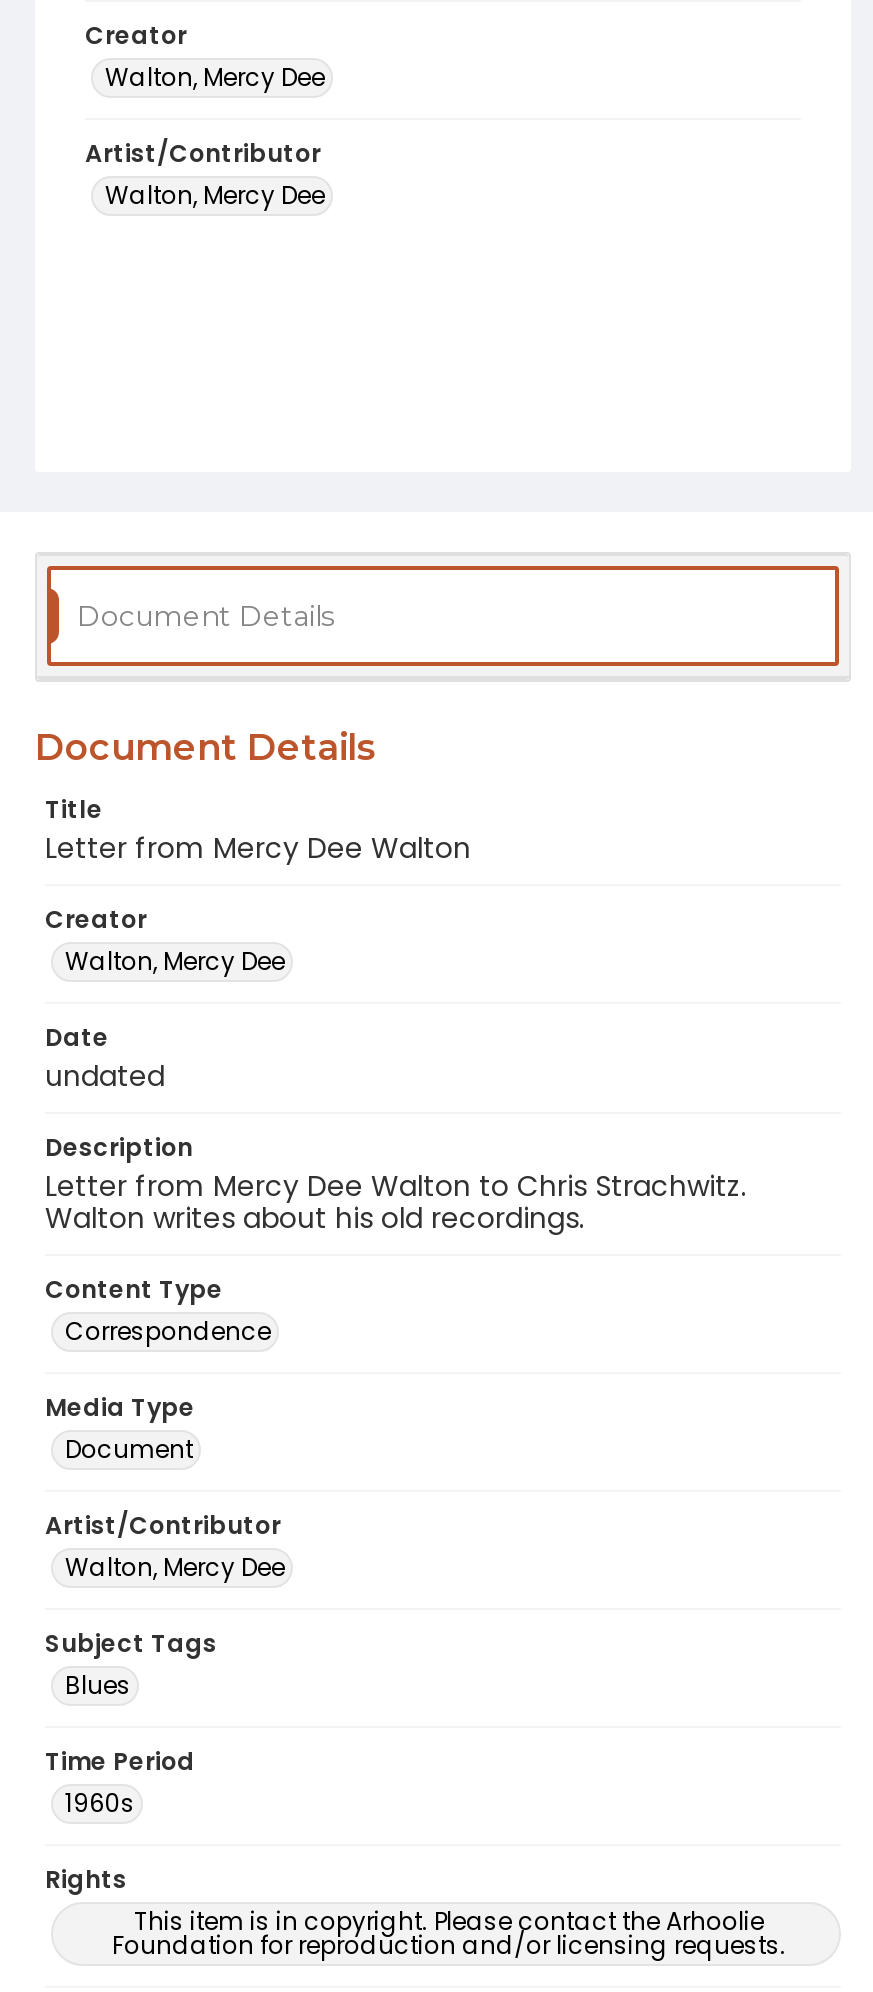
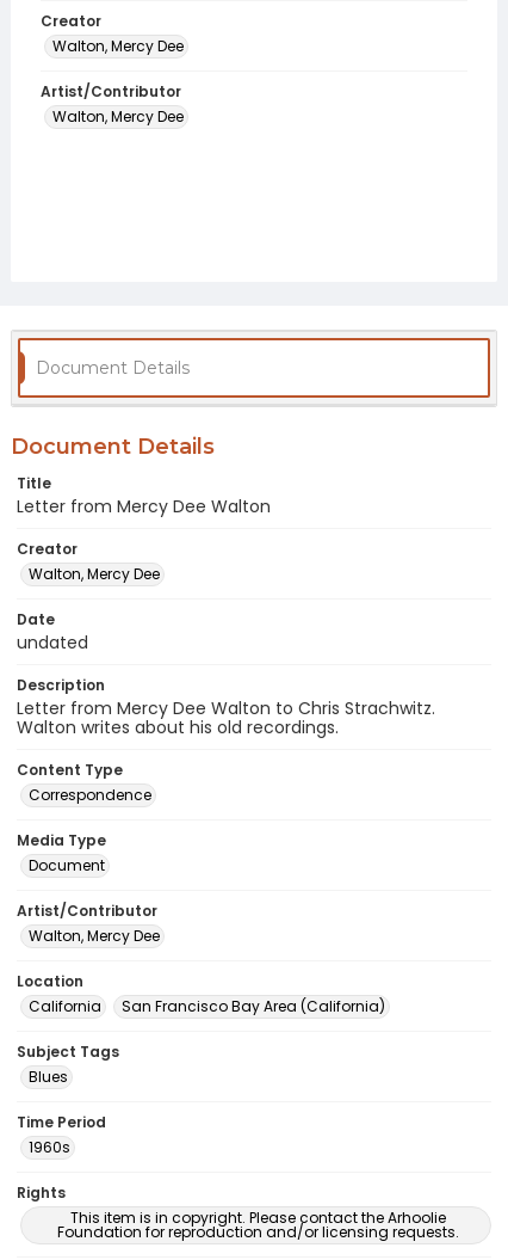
+ Location
+ California
+ San Francisco Bay Area (California)
